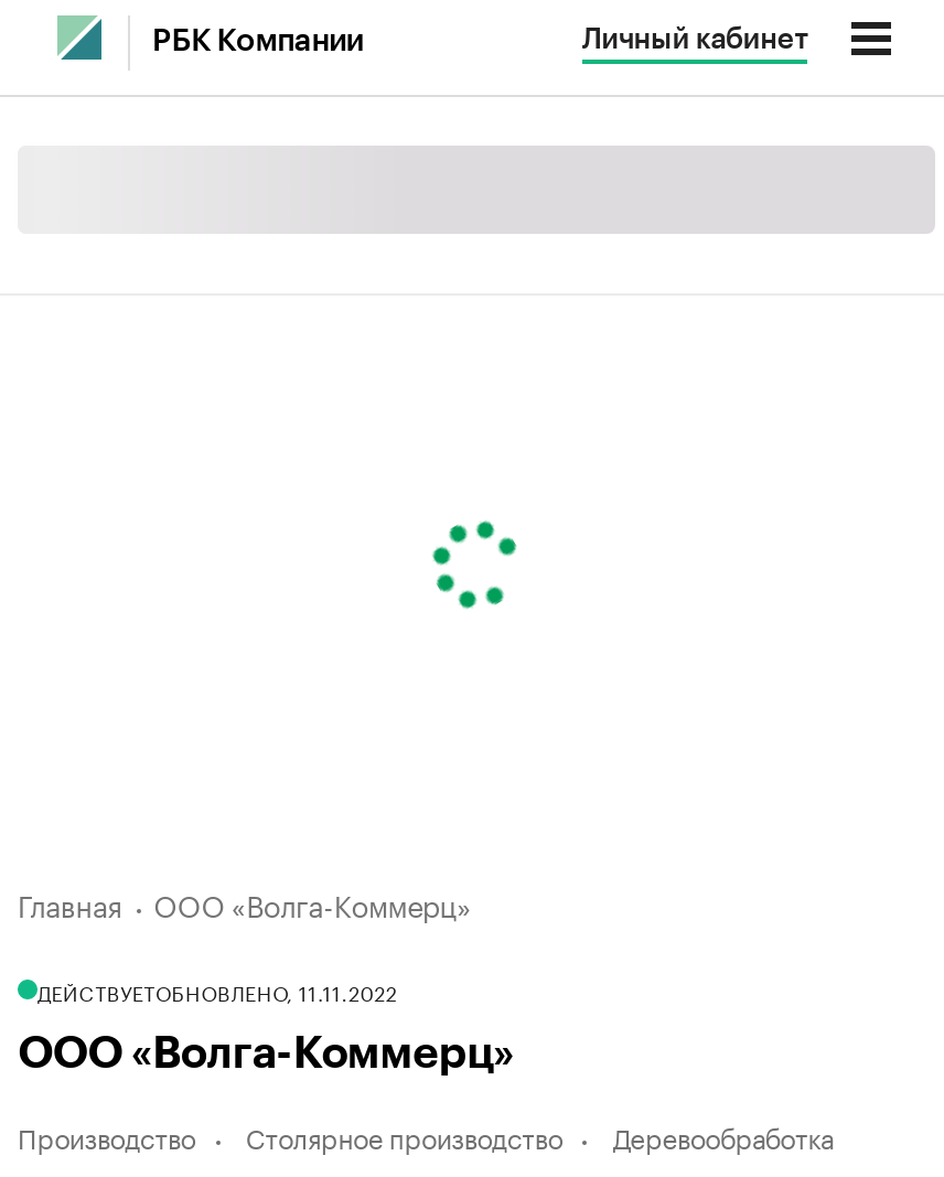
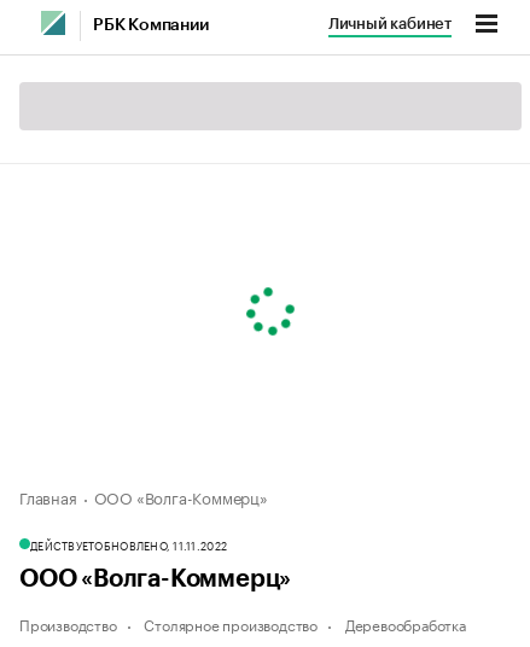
- [image]
+ [image]
